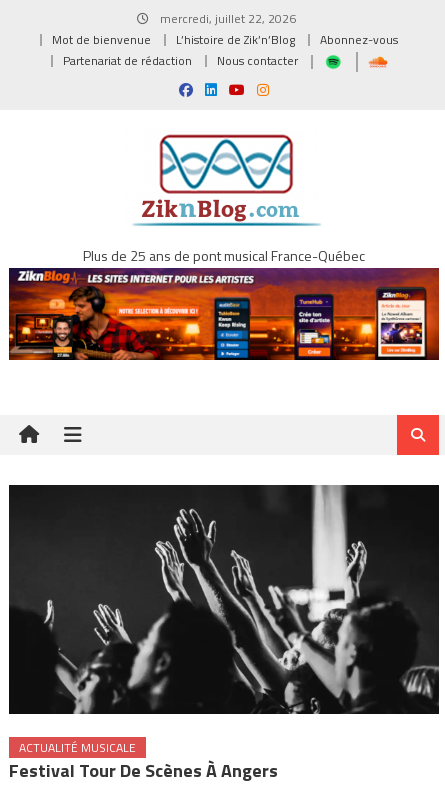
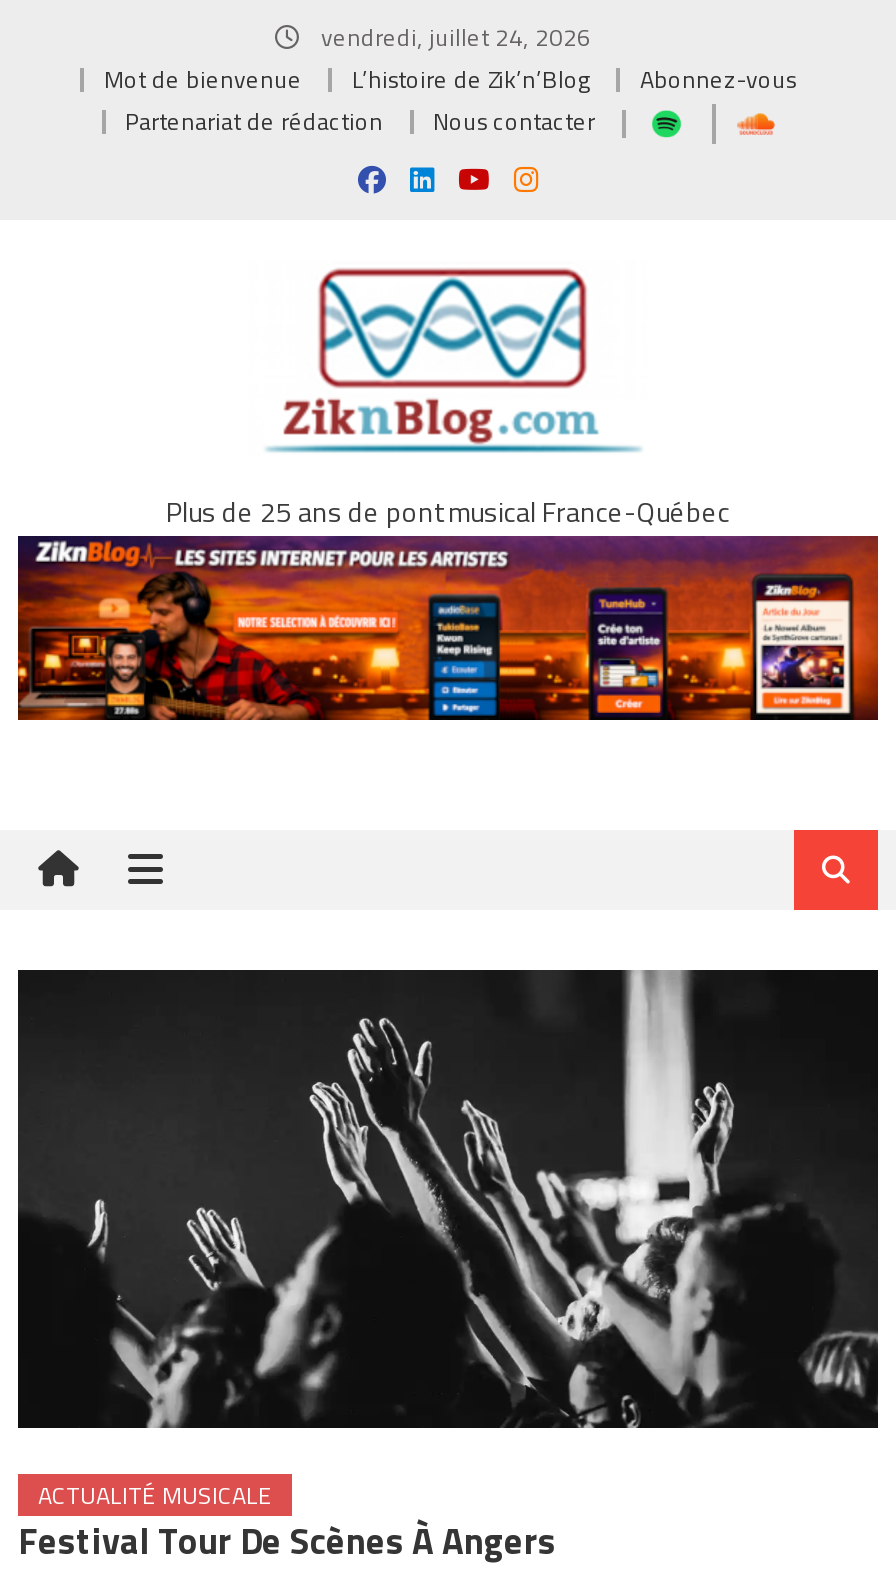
- mercredi, juillet 22, 2026
+ vendredi, juillet 24, 2026
